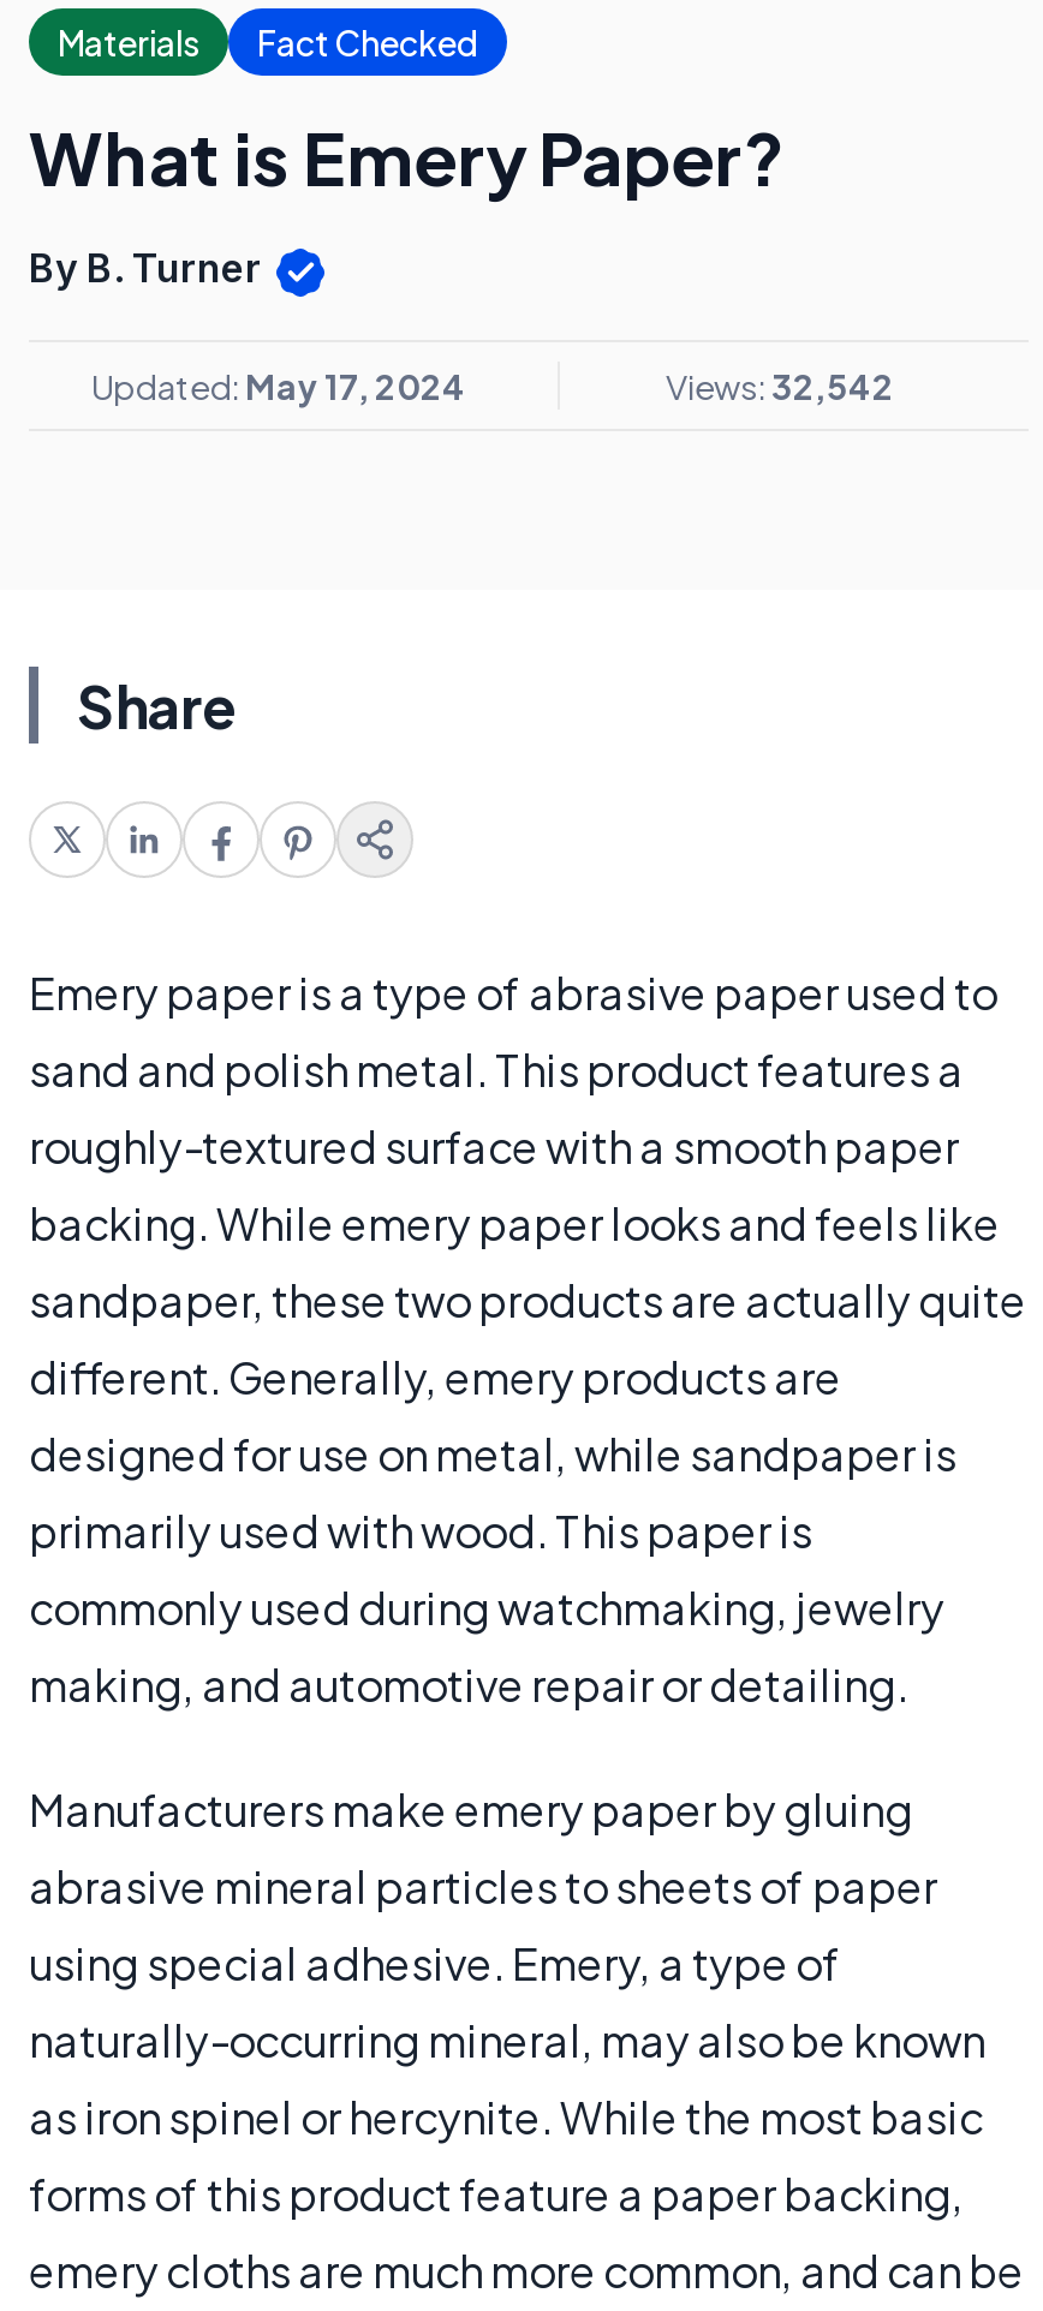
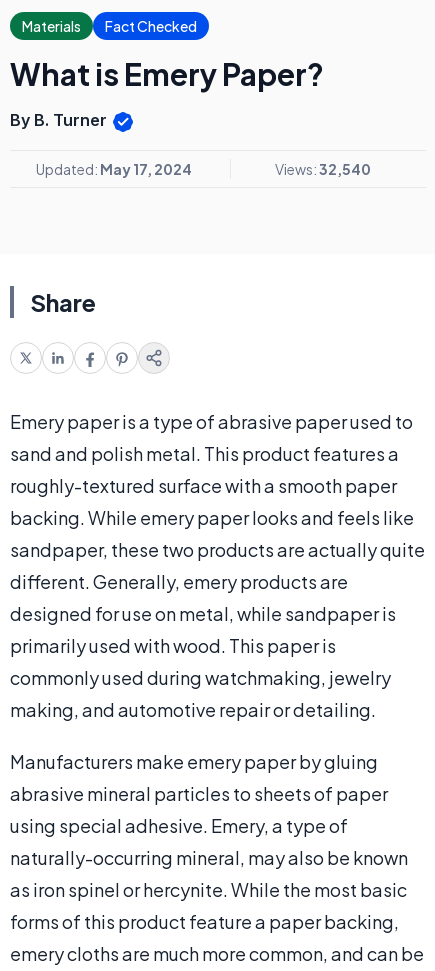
- Views: 32,542
+ Views: 32,540
